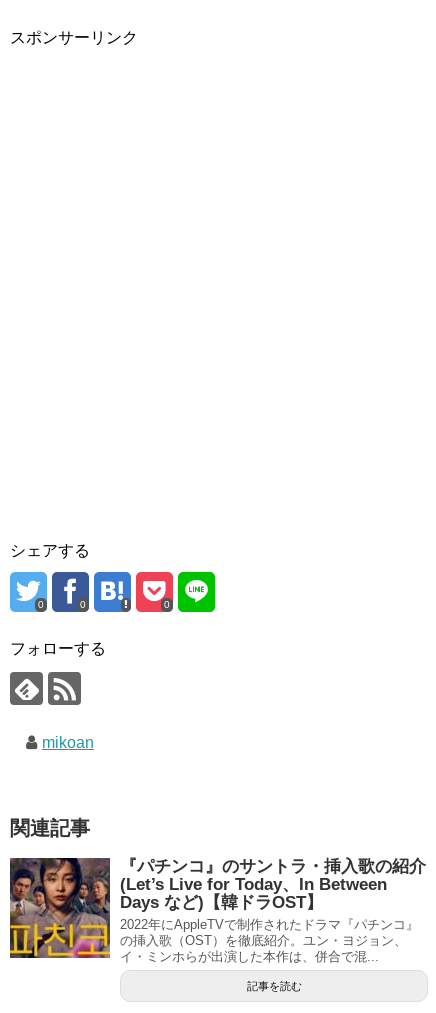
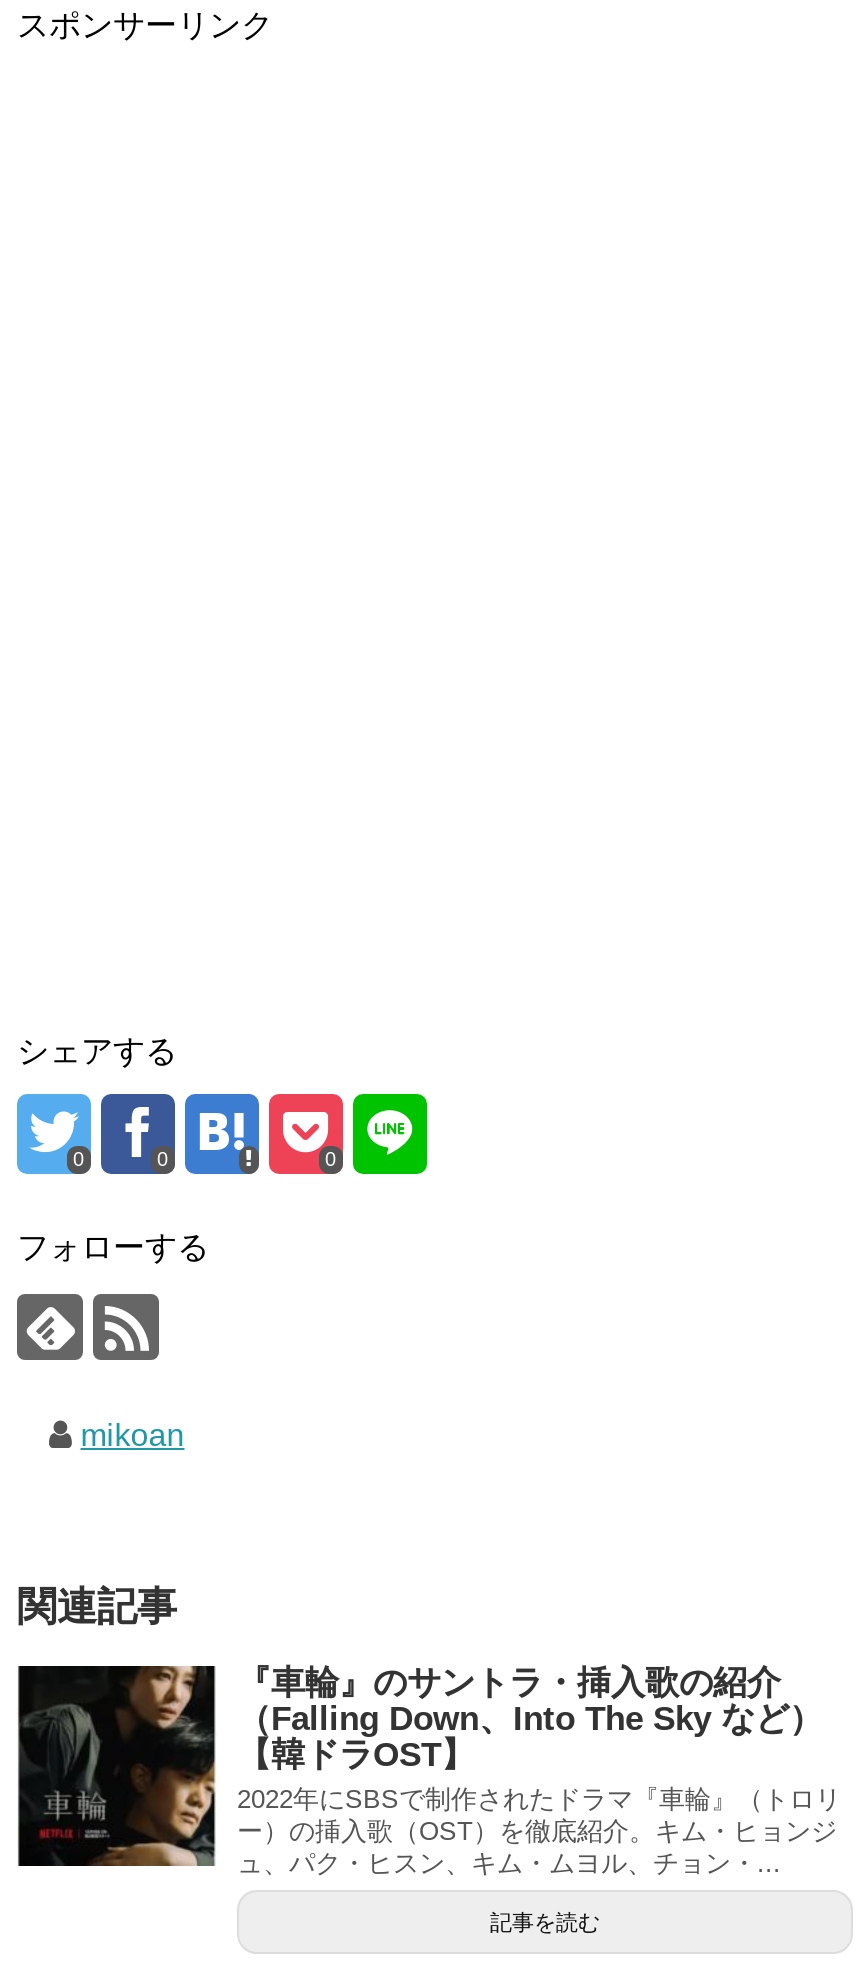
- [image]
- 『パチンコ』のサントラ・挿入歌の紹介
- (Let’s Live for Today、In Between
- Days など)【韓ドラOST】
- 2022年にAppleTVで制作されたドラマ『パチンコ』
- の挿入歌（OST）を徹底紹介。ユン・ヨジョン、
- イ・ミンホらが出演した本作は、併合で混...
+ [image]
+ 『車輪』のサントラ・挿入歌の紹介
+ （Falling Down、Into The Sky など）
+ 【韓ドラOST】
+ 2022年にSBSで制作されたドラマ『車輪』（トロリ
+ ー）の挿入歌（OST）を徹底紹介。キム・ヒョンジ
+ ュ、パク・ヒスン、キム・ムヨル、チョン・...
